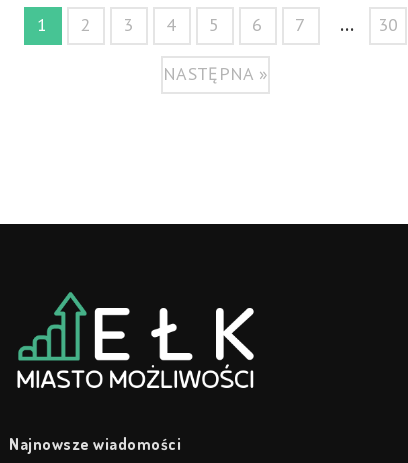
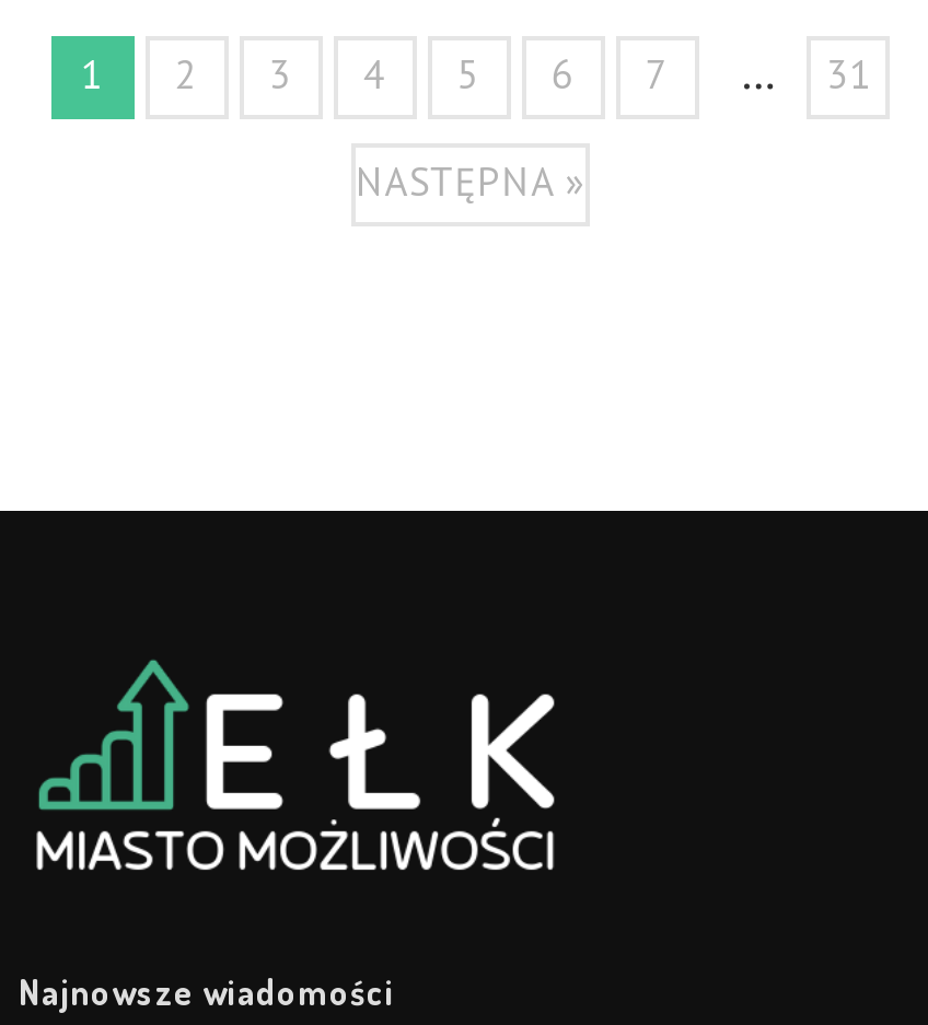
- 30
+ 31
